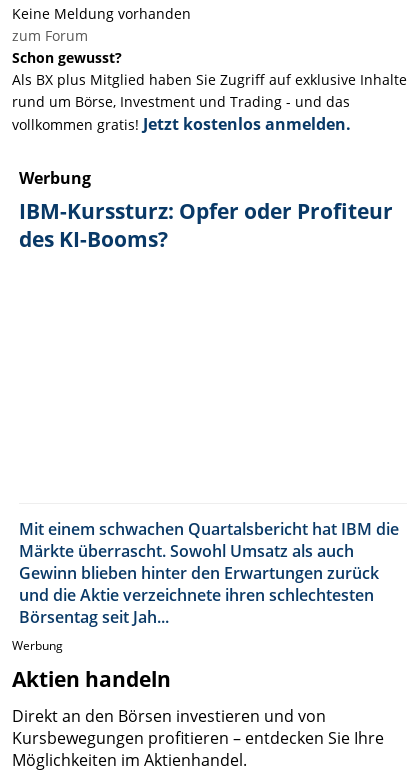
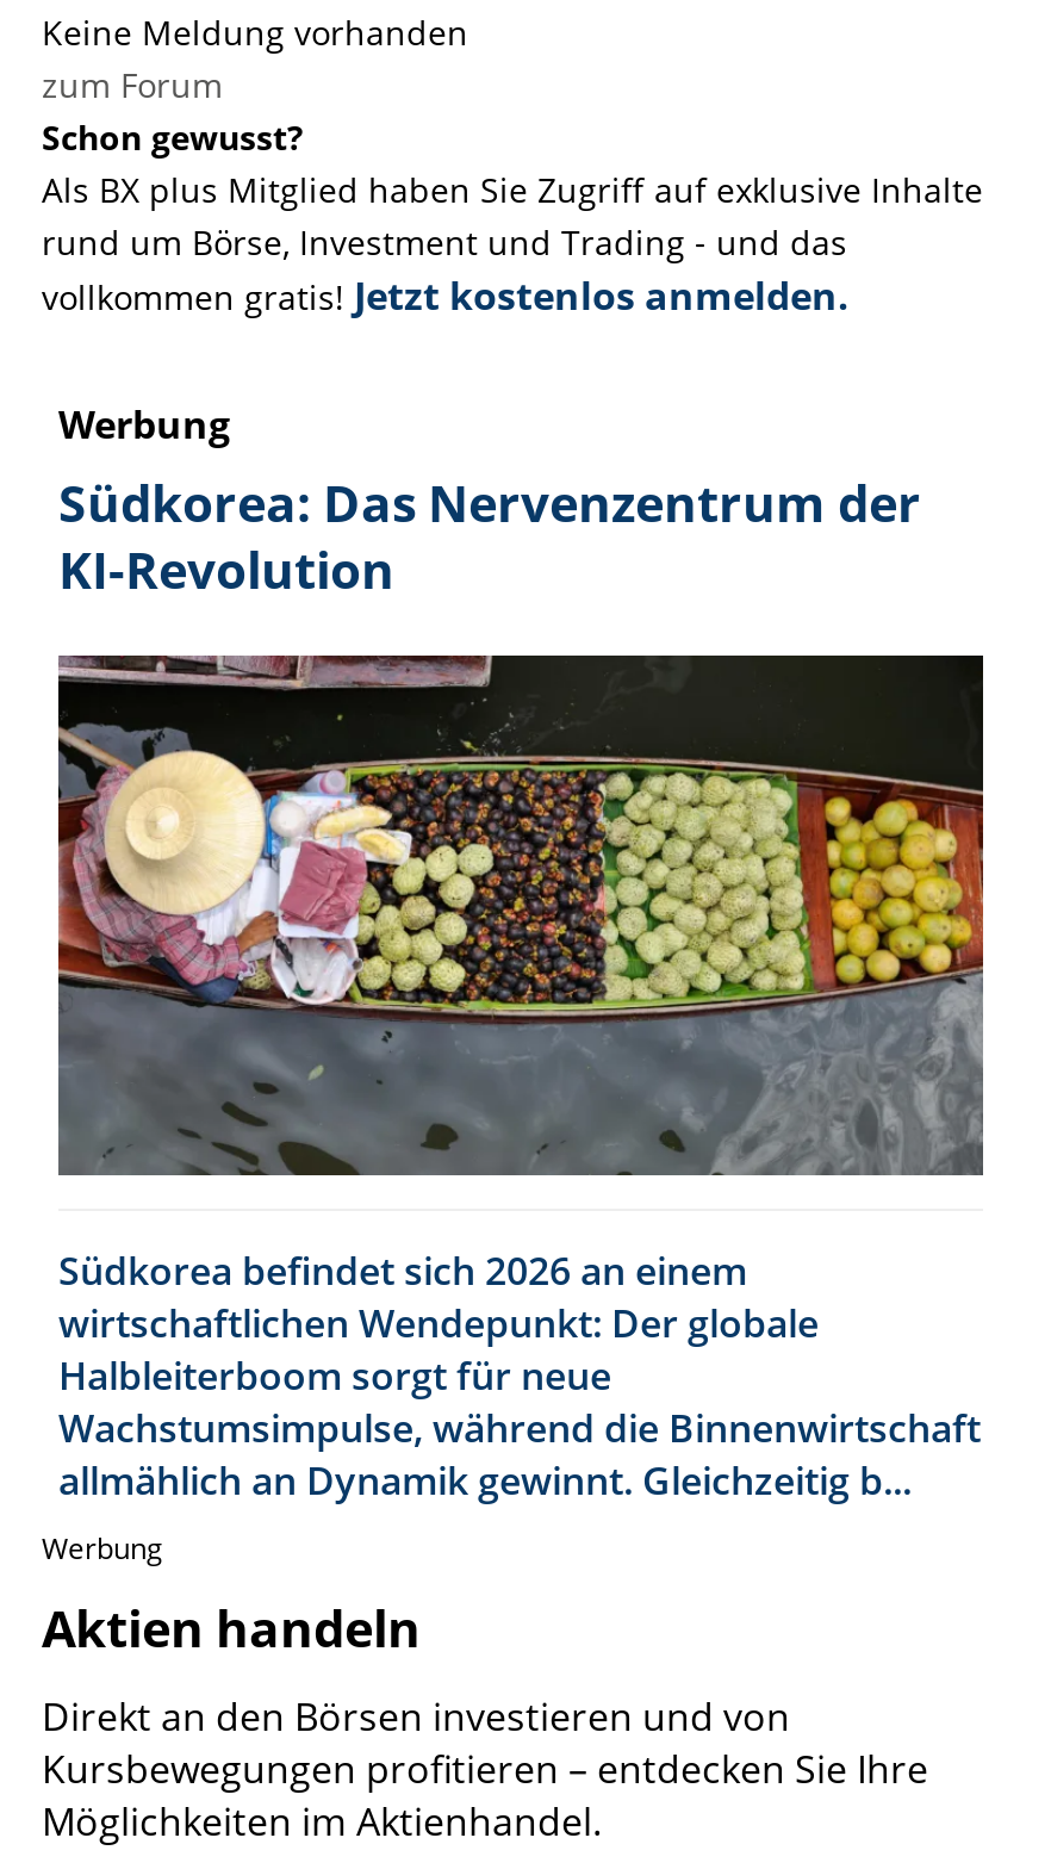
+ [image]

- IBM-Kurssturz: Opfer oder Profiteur
- des KI-Booms?
+ Südkorea: Das Nervenzentrum der
+ KI-Revolution

- Mit einem schwachen Quartalsbericht hat IBM die
- Märkte überrascht. Sowohl Umsatz als auch
- Gewinn blieben hinter den Erwartungen zurück
- und die Aktie verzeichnete ihren schlechtesten
- Börsentag seit Jah...
+ Südkorea befindet sich 2026 an einem
+ wirtschaftlichen Wendepunkt: Der globale
+ Halbleiterboom sorgt für neue
+ Wachstumsimpulse, während die Binnenwirtschaft
+ allmählich an Dynamik gewinnt. Gleichzeitig b...
